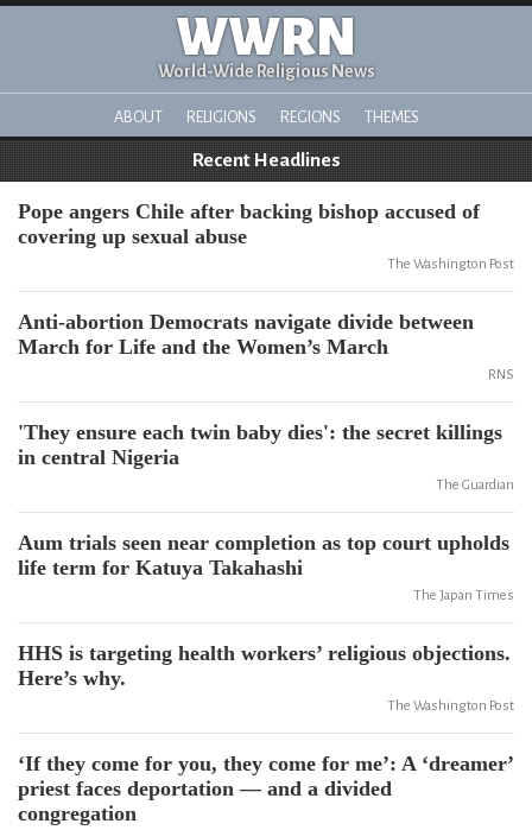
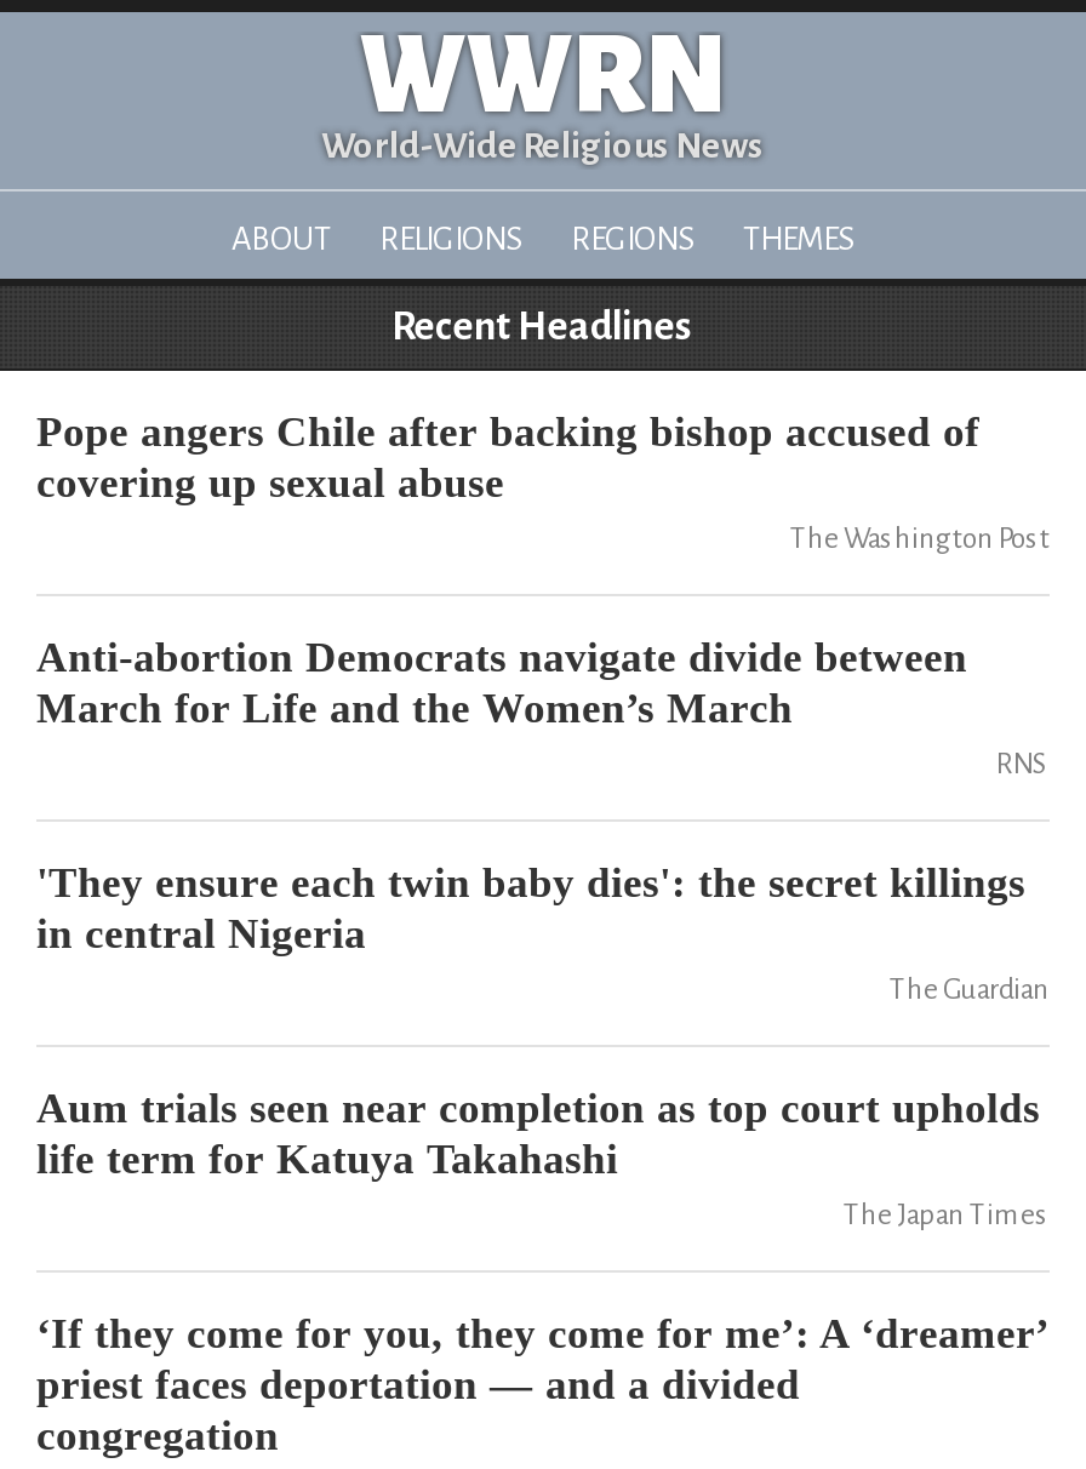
- HHS is targeting health workers’ religious objections.
- Here’s why.
- The Washington Post
